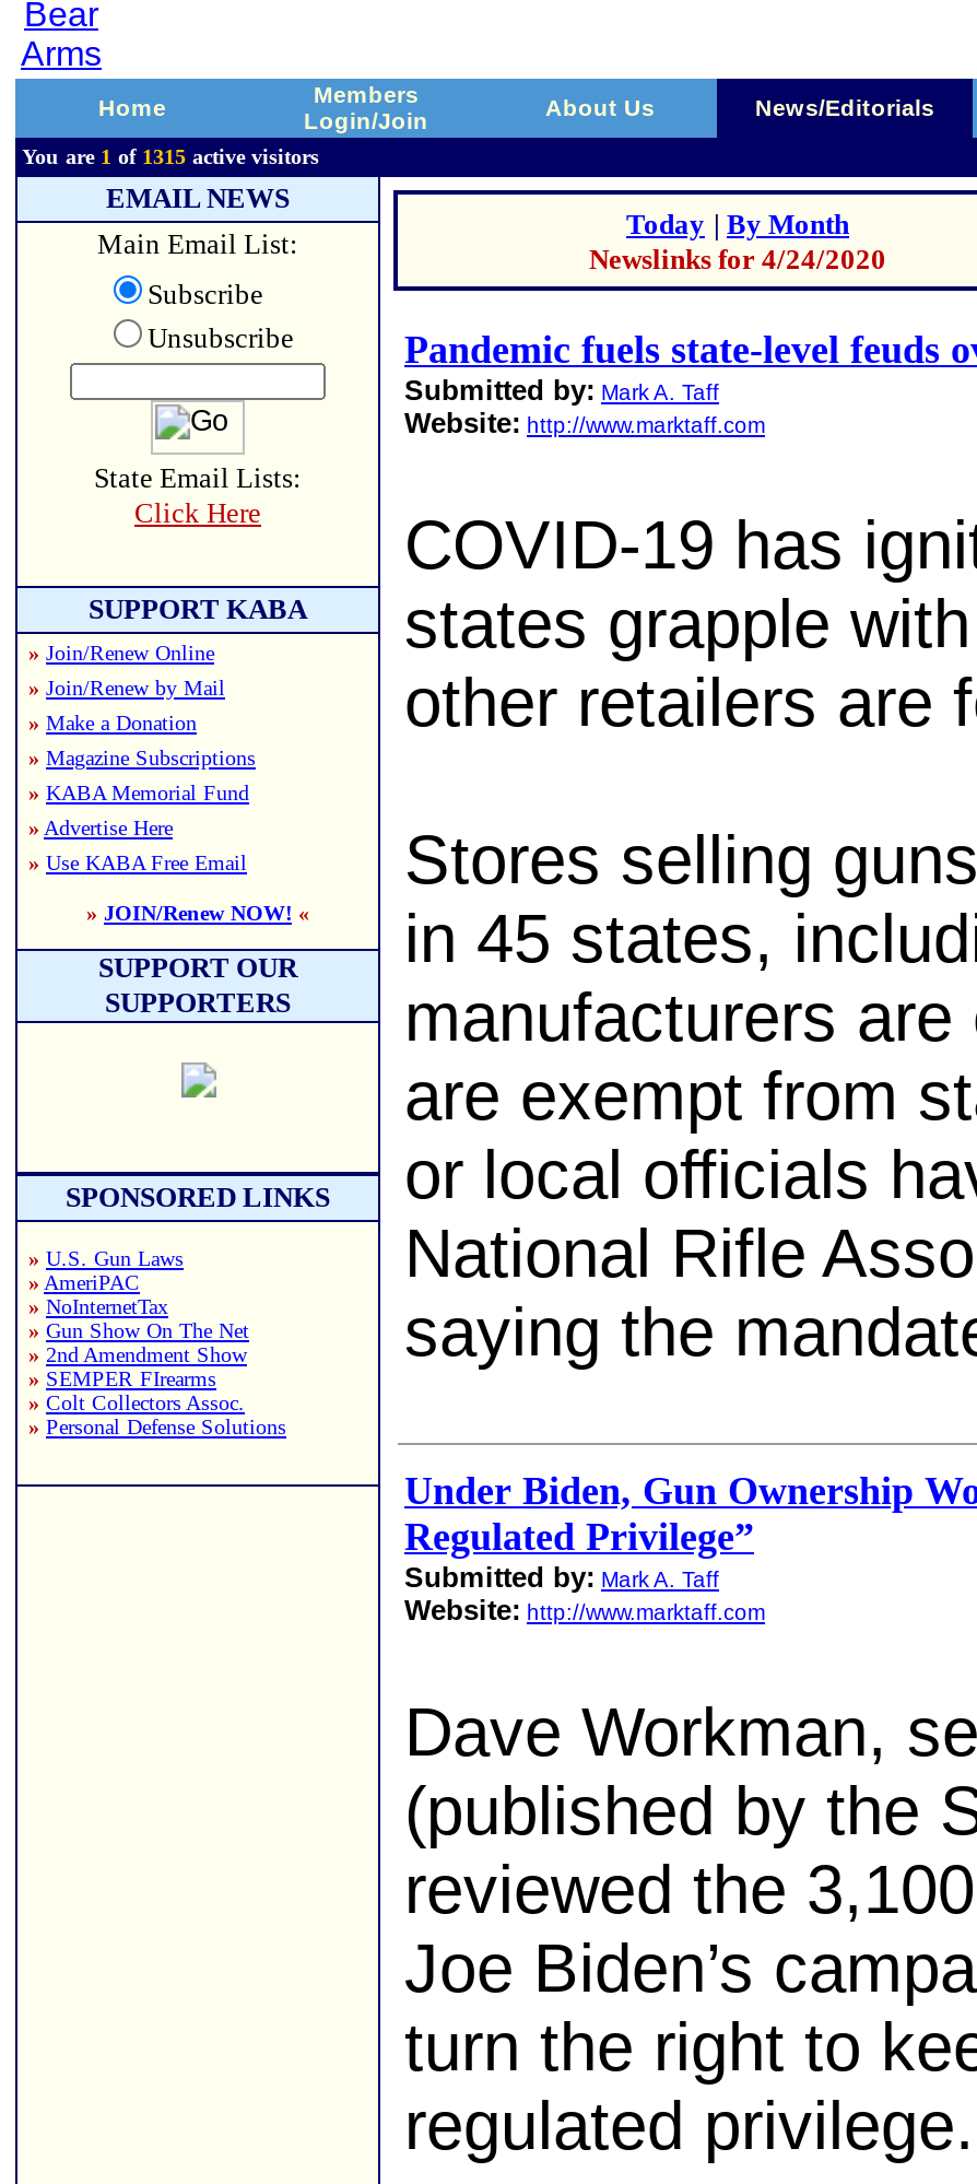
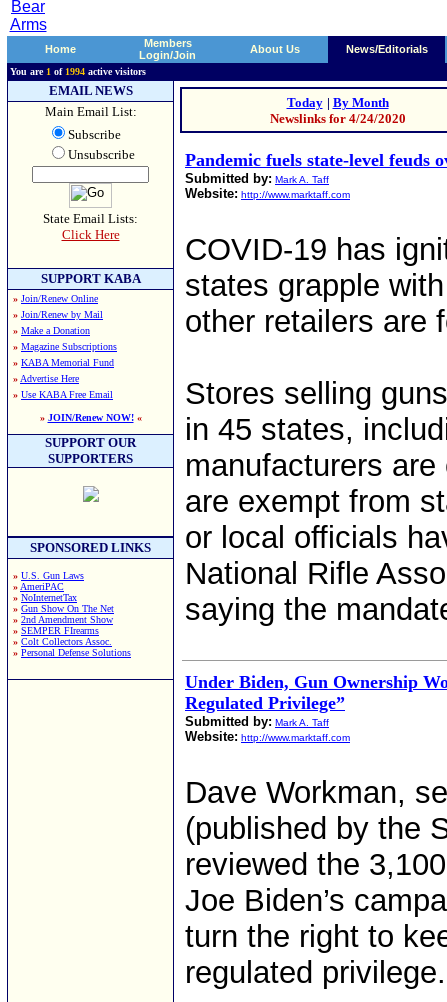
- You are 1 of 1315 active visitors
+ You are 1 of 1994 active visitors
